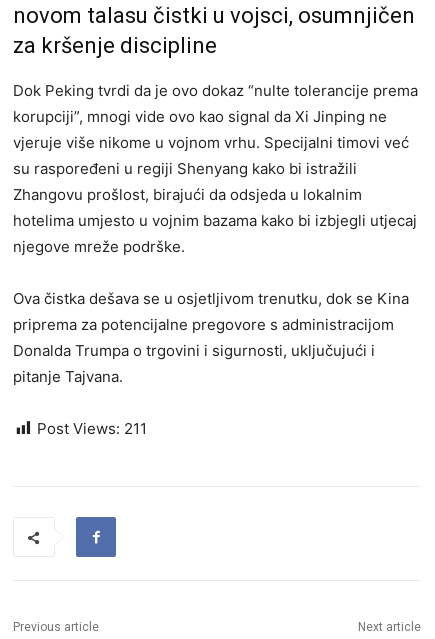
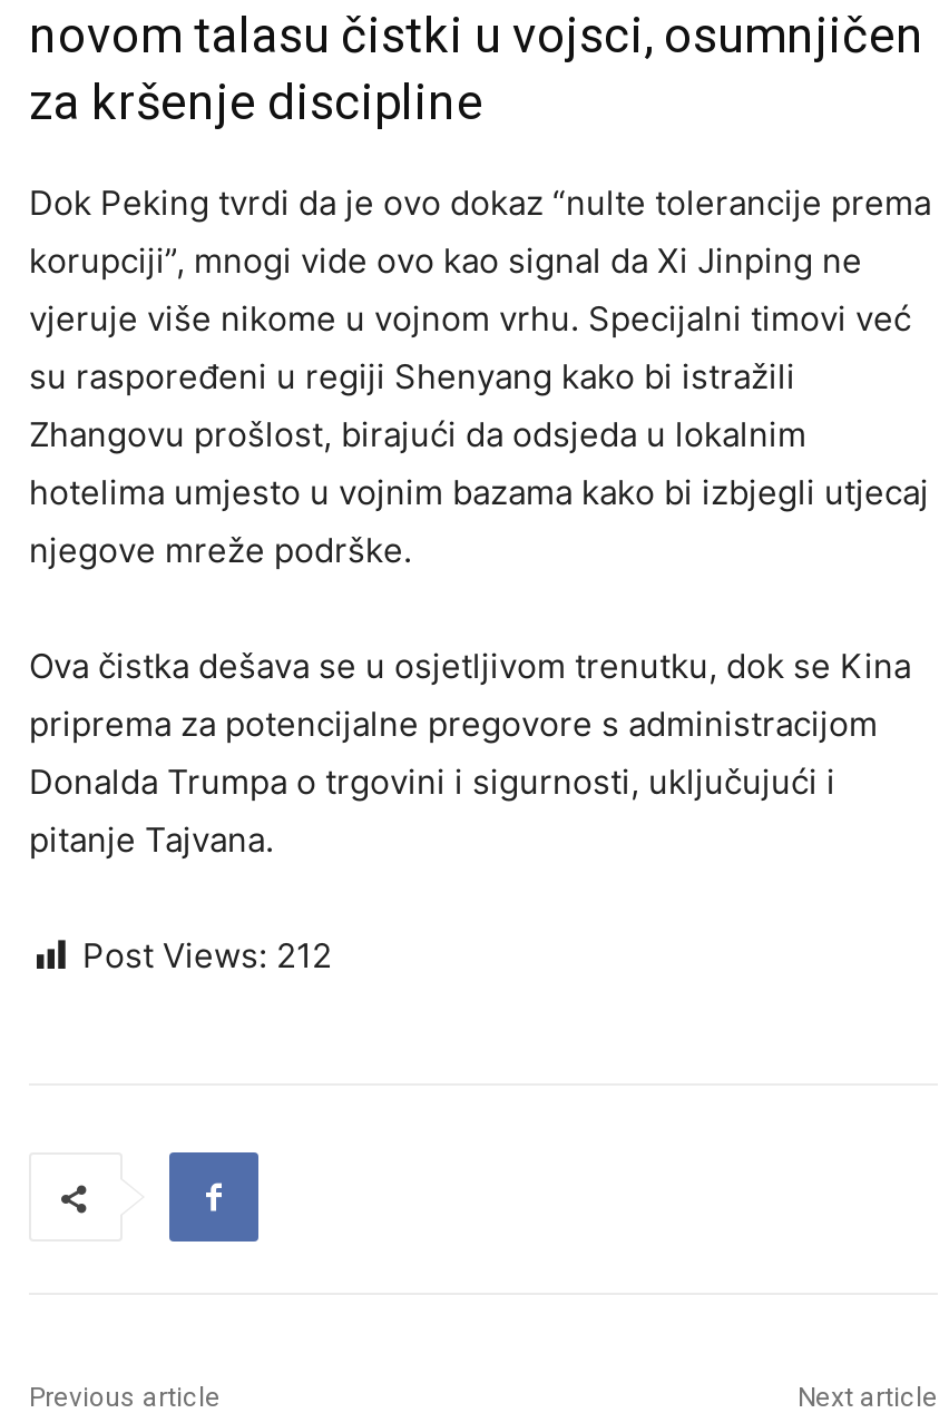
- Post Views: 211
+ Post Views: 212
